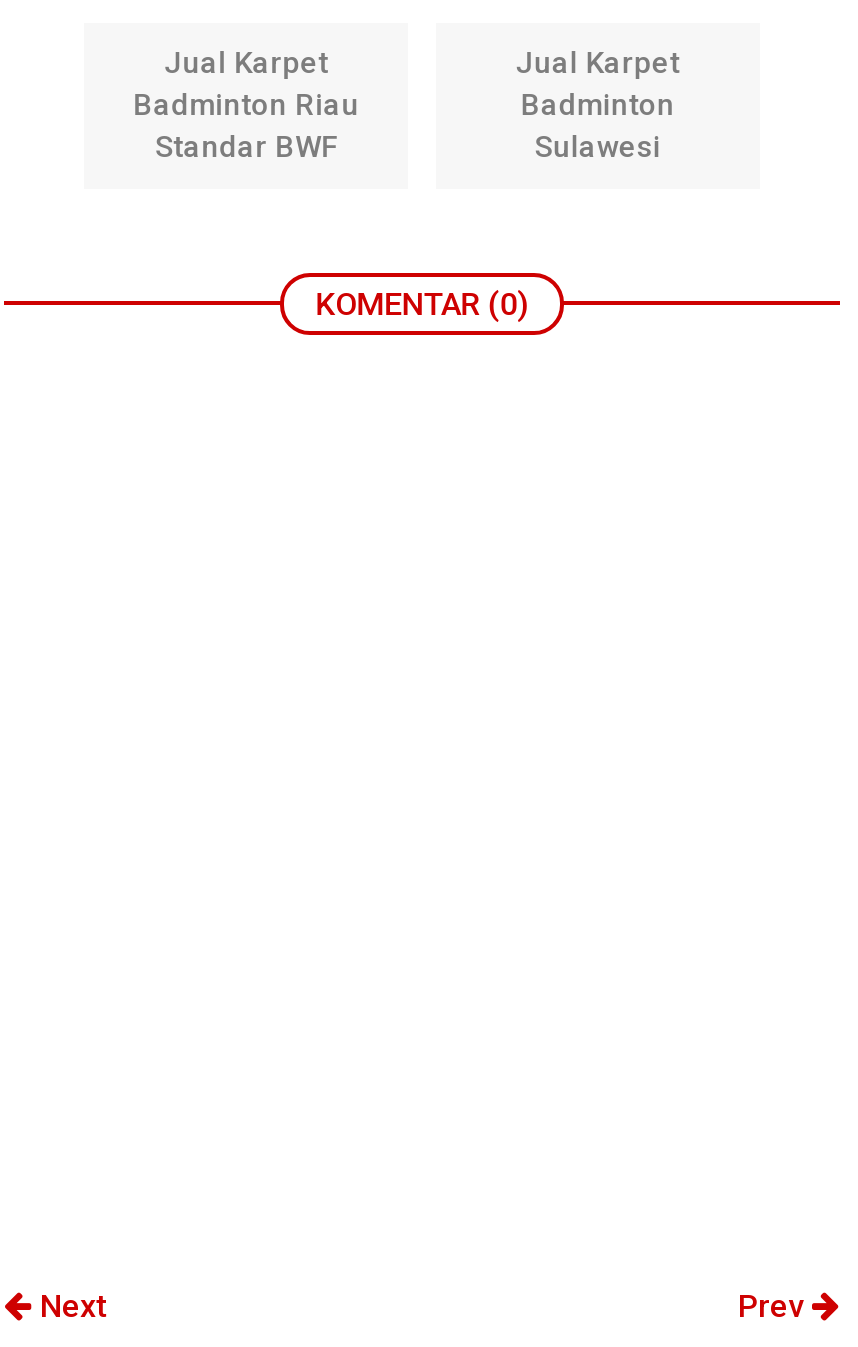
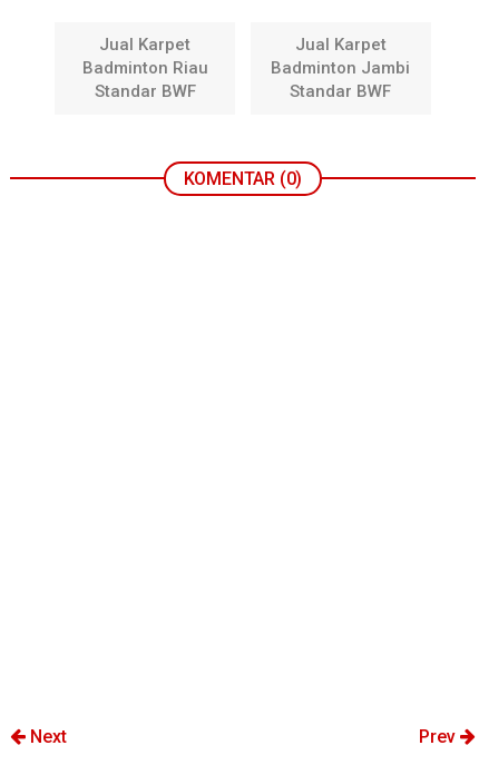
- Badminton
- Sulawesi
+ Badminton Jambi
+ Standar BWF
